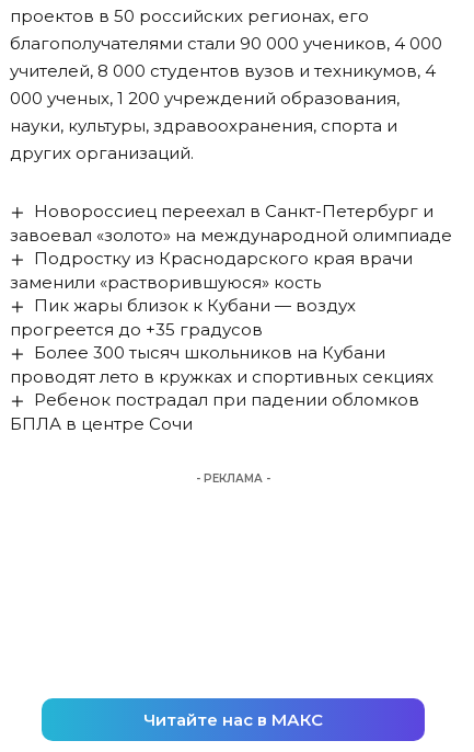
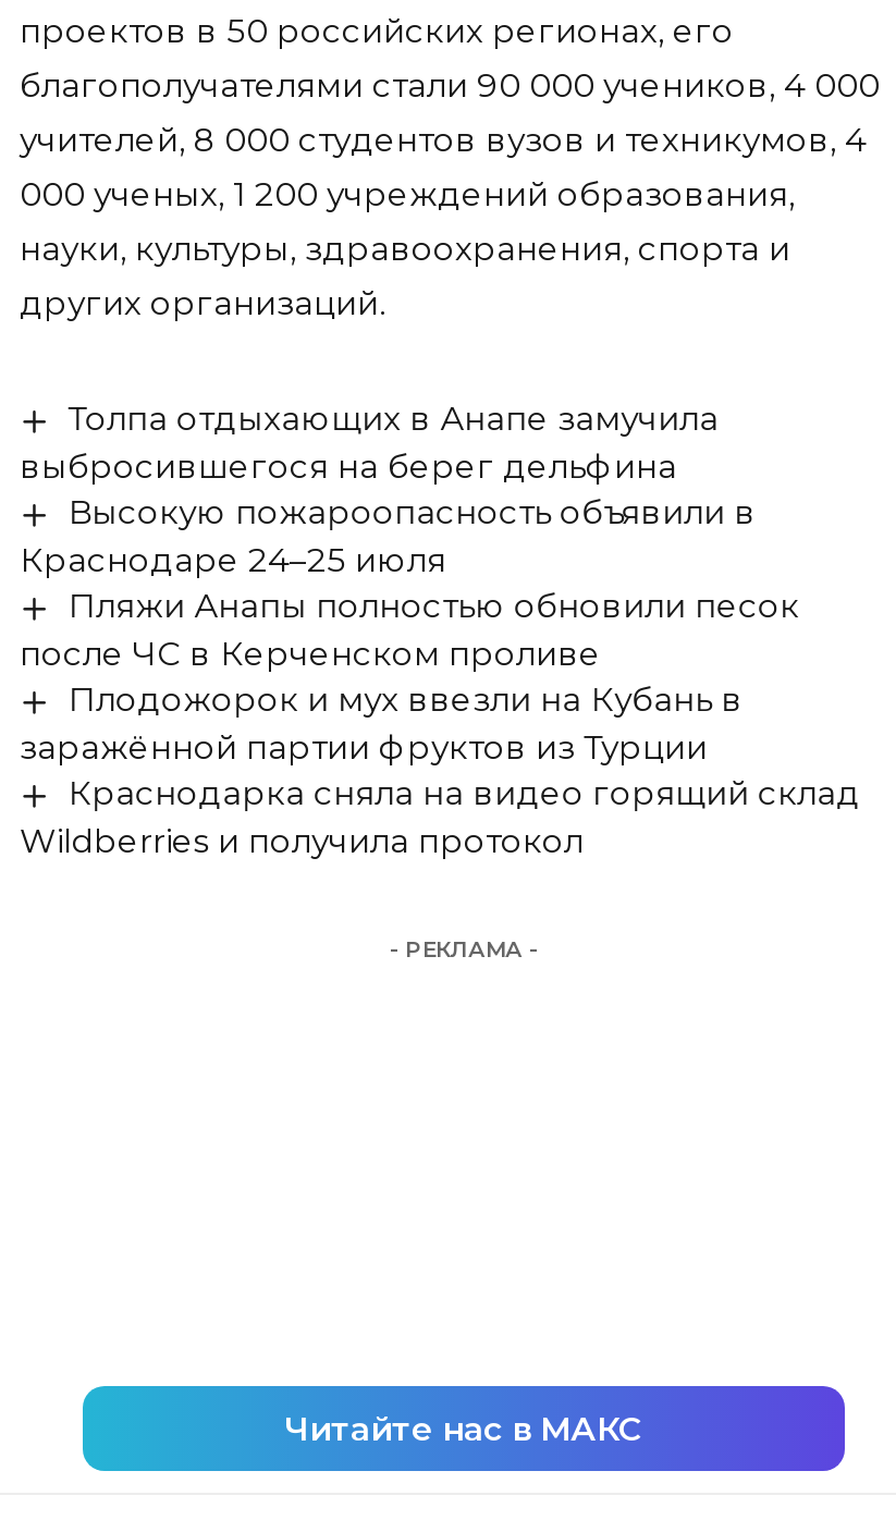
- Новороссиец переехал в Санкт-Петербург и
- завоевал «золото» на международной олимпиаде
- Подростку из Краснодарского края врачи
- заменили «растворившуюся» кость
- Пик жары близок к Кубани — воздух
- прогреется до +35 градусов
- Более 300 тысяч школьников на Кубани
- проводят лето в кружках и спортивных секциях
- Ребенок пострадал при падении обломков
- БПЛА в центре Сочи
+ Толпа отдыхающих в Анапе замучила
+ выбросившегося на берег дельфина
+ Высокую пожароопасность объявили в
+ Краснодаре 24–25 июля
+ Пляжи Анапы полностью обновили песок
+ после ЧС в Керченском проливе
+ Плодожорок и мух ввезли на Кубань в
+ заражённой партии фруктов из Турции
+ Краснодарка сняла на видео горящий склад
+ Wildberries и получила протокол
